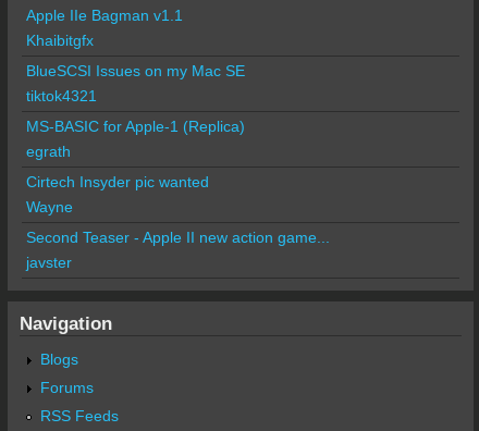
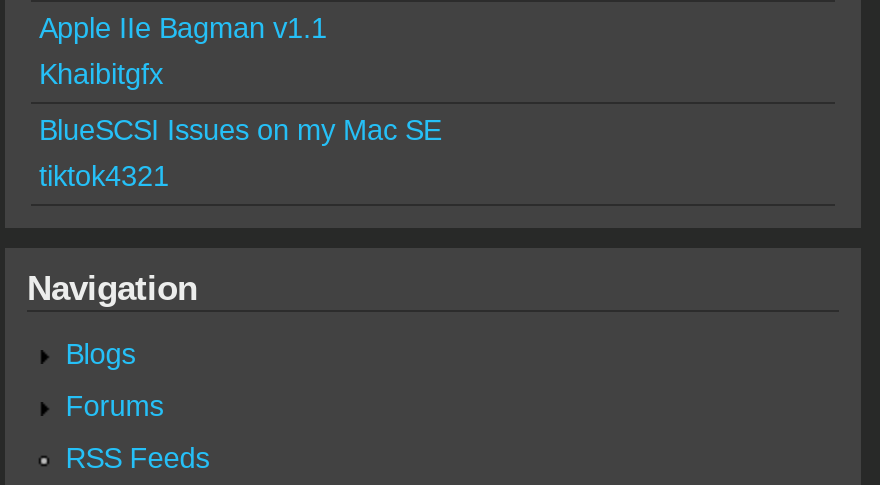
- MS-BASIC for Apple-1 (Replica)
- egrath
- Cirtech Insyder pic wanted
- Wayne
- Second Teaser - Apple II new action game...
- javster
